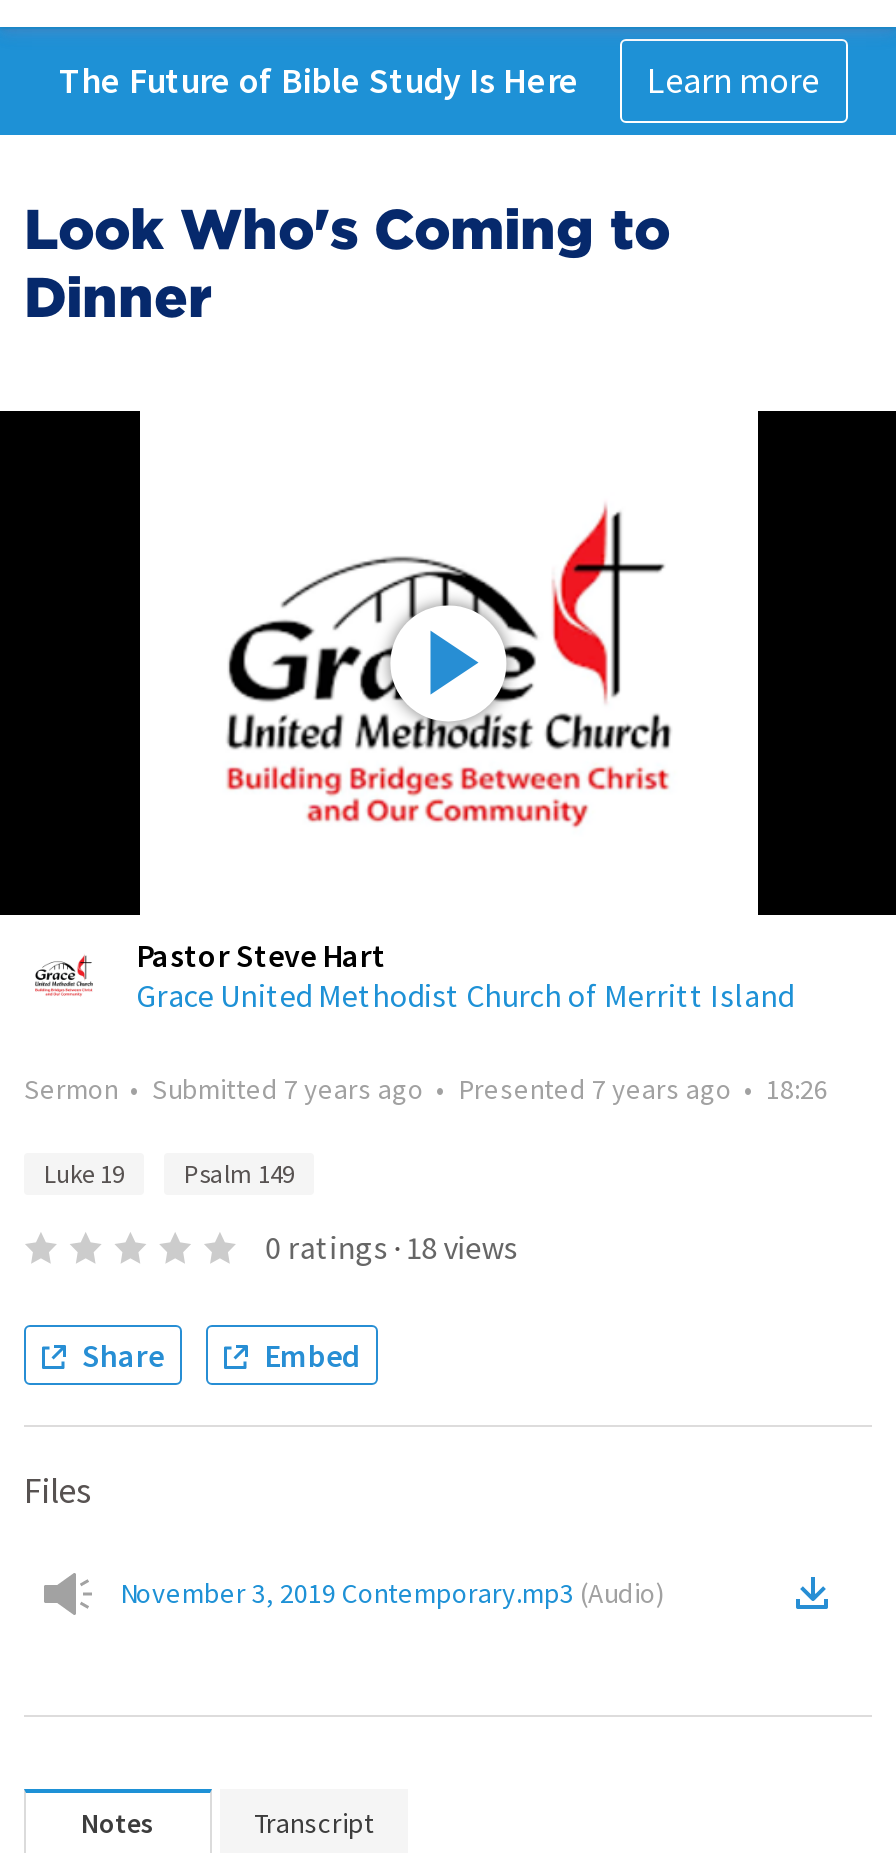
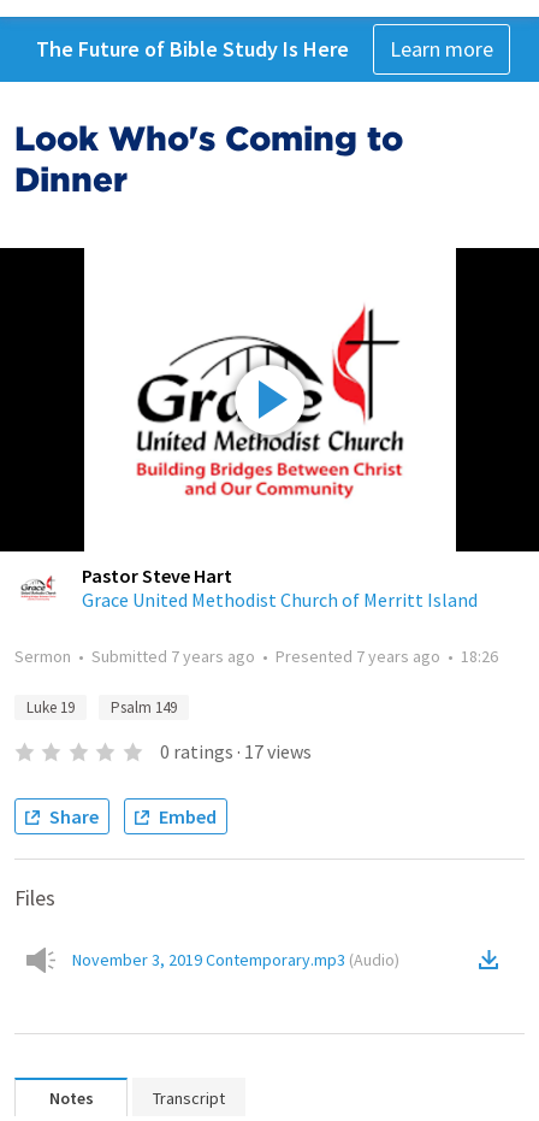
- 0 ratings · 18 views
+ 0 ratings · 17 views
